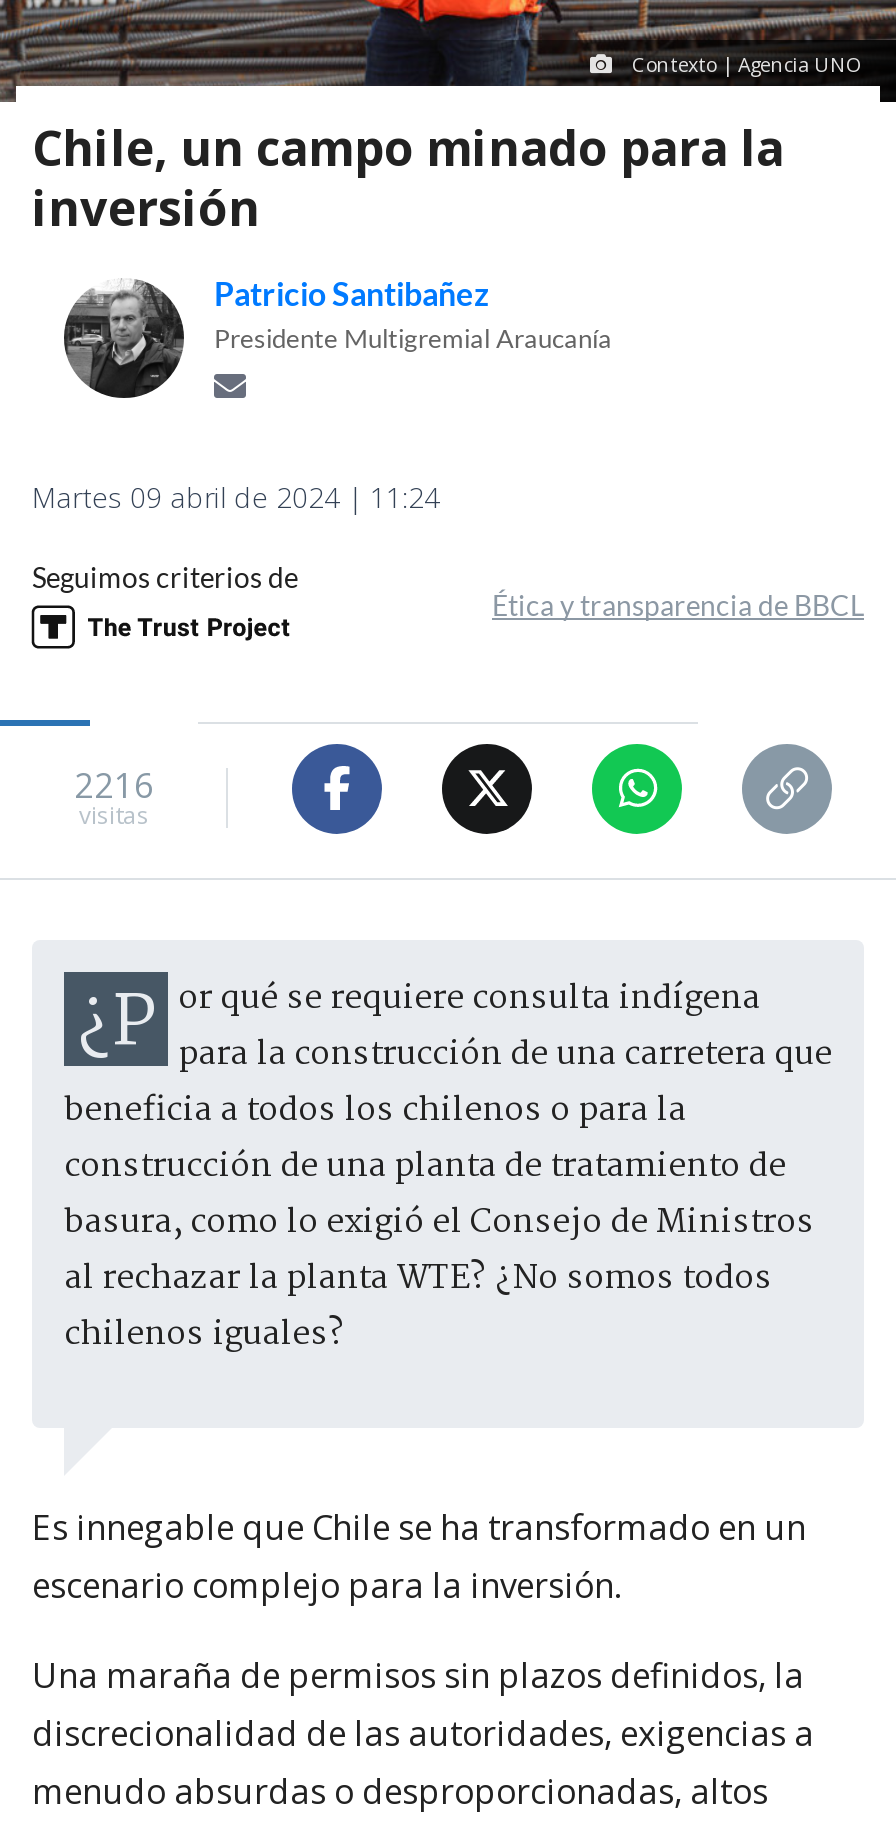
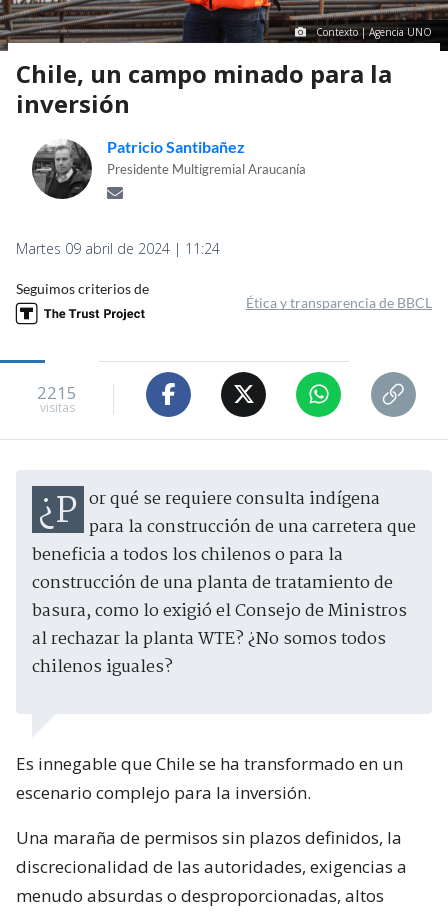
- 2216
+ 2215
